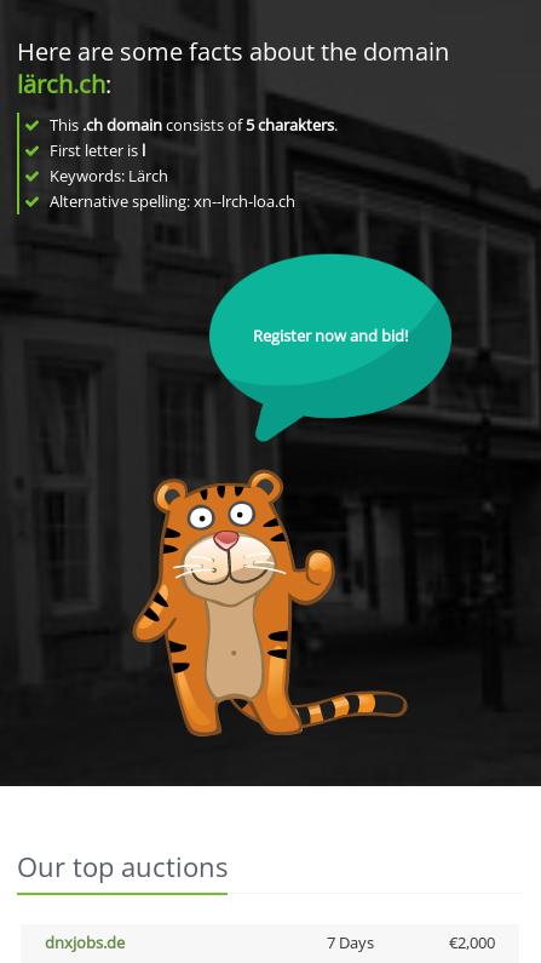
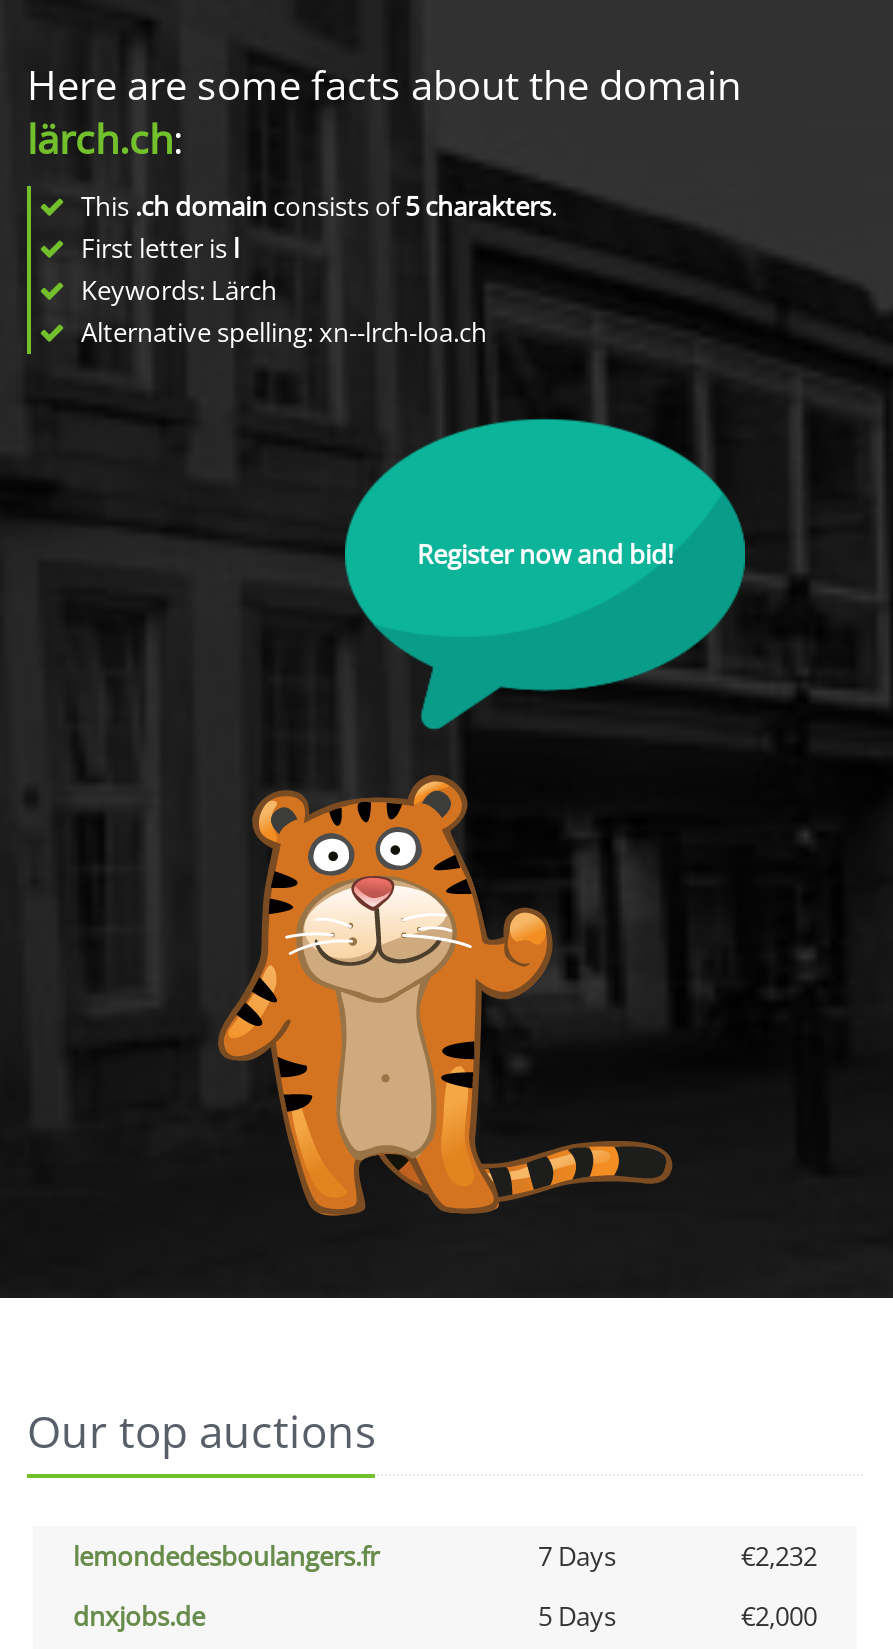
+ lemondedesboulangers.fr
+ 7 Days
+ €2,232

- 7 Days
+ 5 Days
